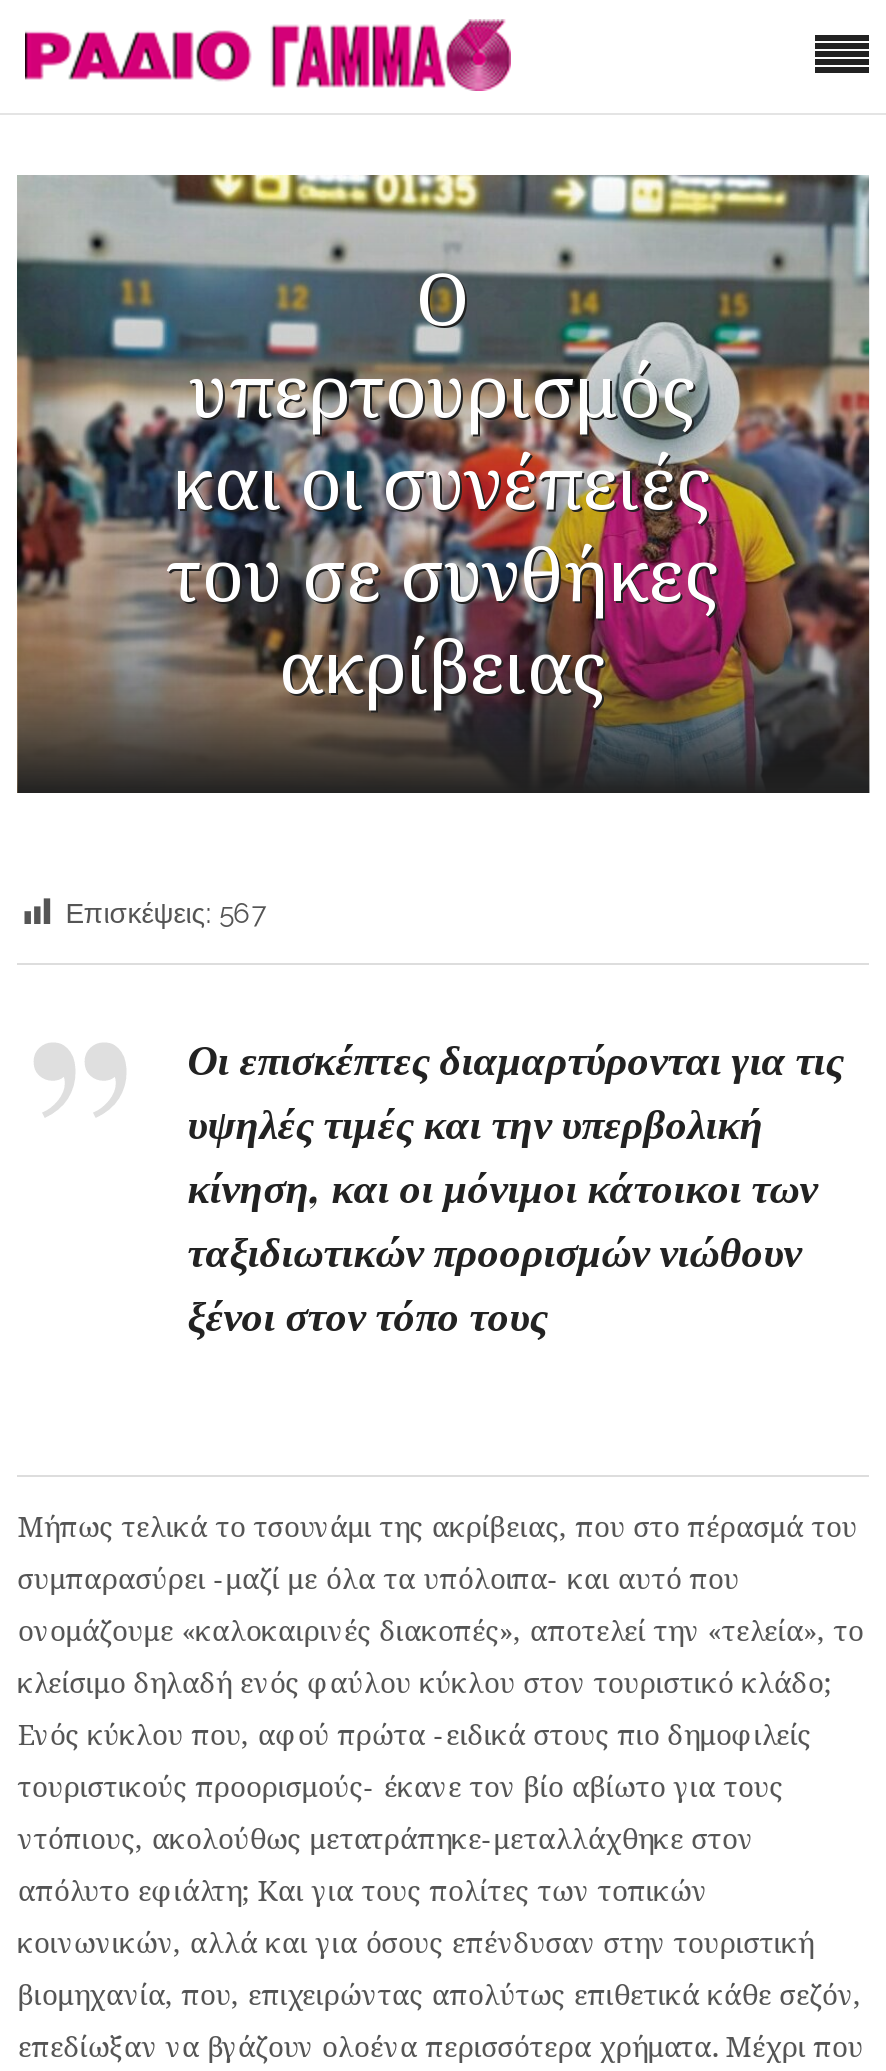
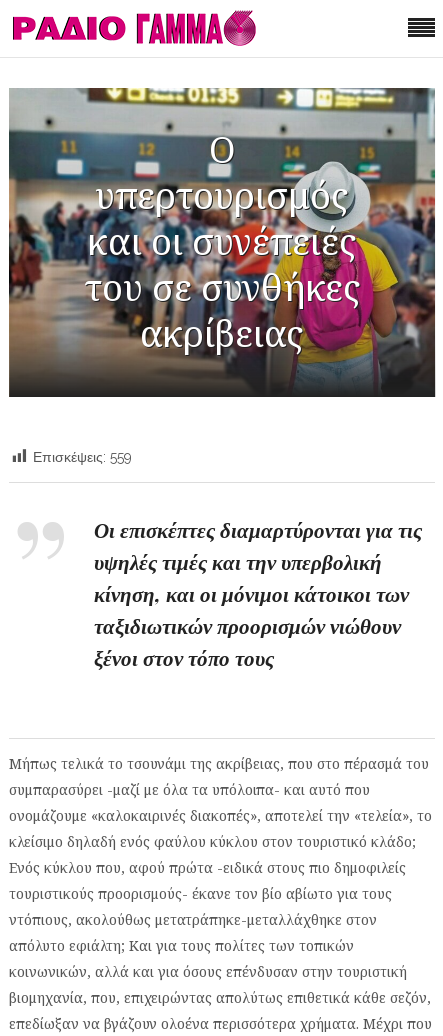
- Επισκέψεις: 567
+ Επισκέψεις: 559
